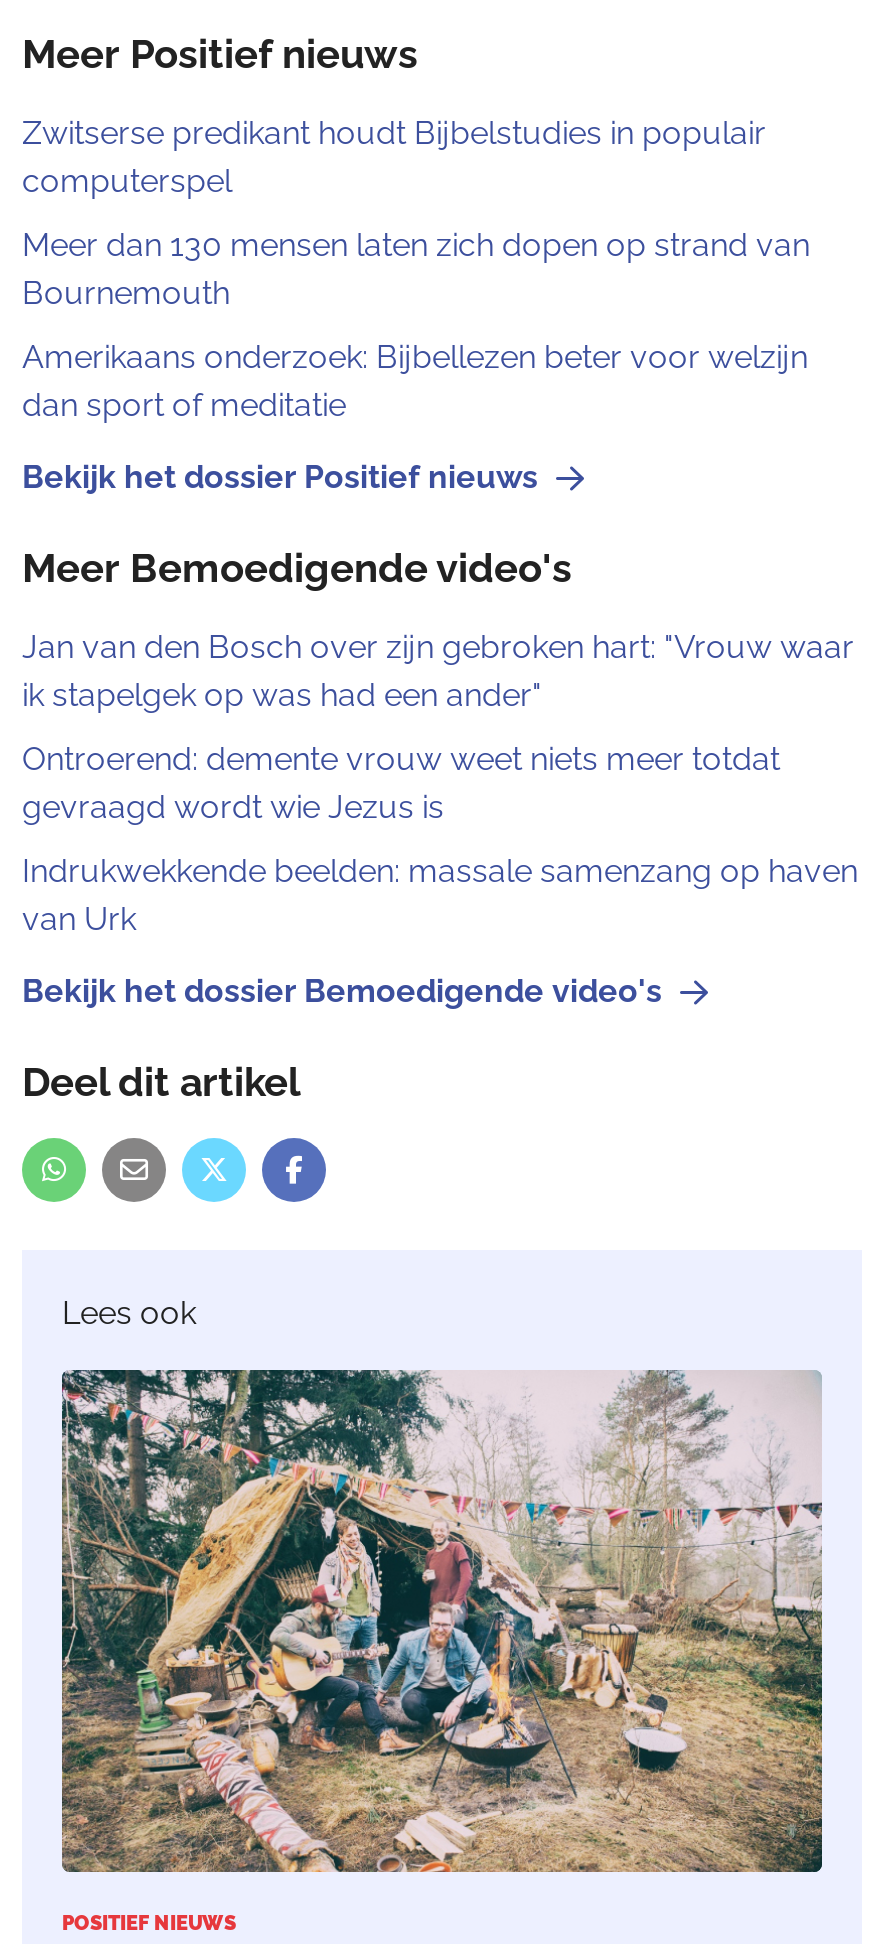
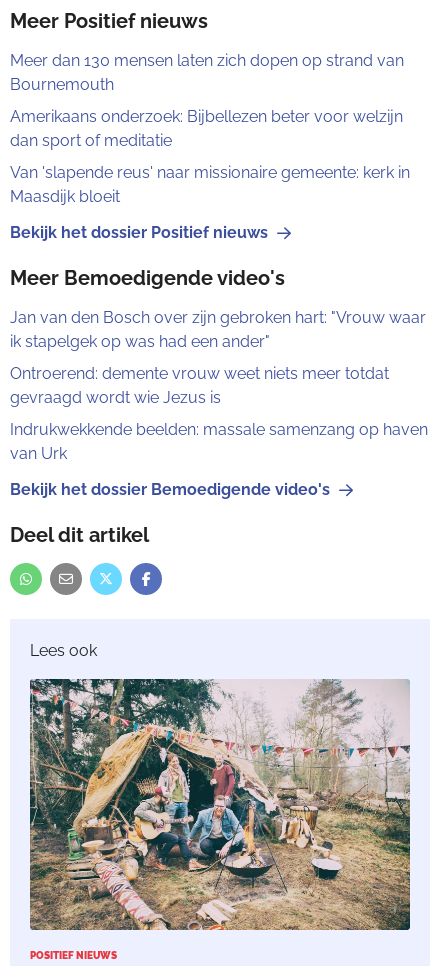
- Zwitserse predikant houdt Bijbelstudies in populair
- computerspel

moved up: Meer dan 130 mensen laten zich dopen op strand van | Bournemouth | Amerikaans onderzoek: Bijbellezen beter voor welzijn | dan sport of meditatie

+ Van 'slapende reus' naar missionaire gemeente: kerk in
+ Maasdijk bloeit
